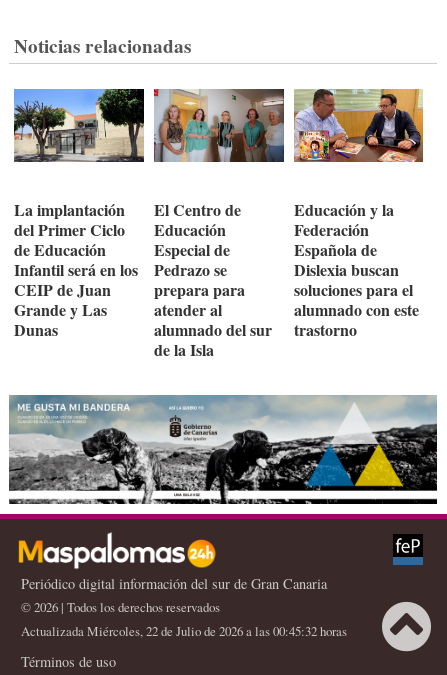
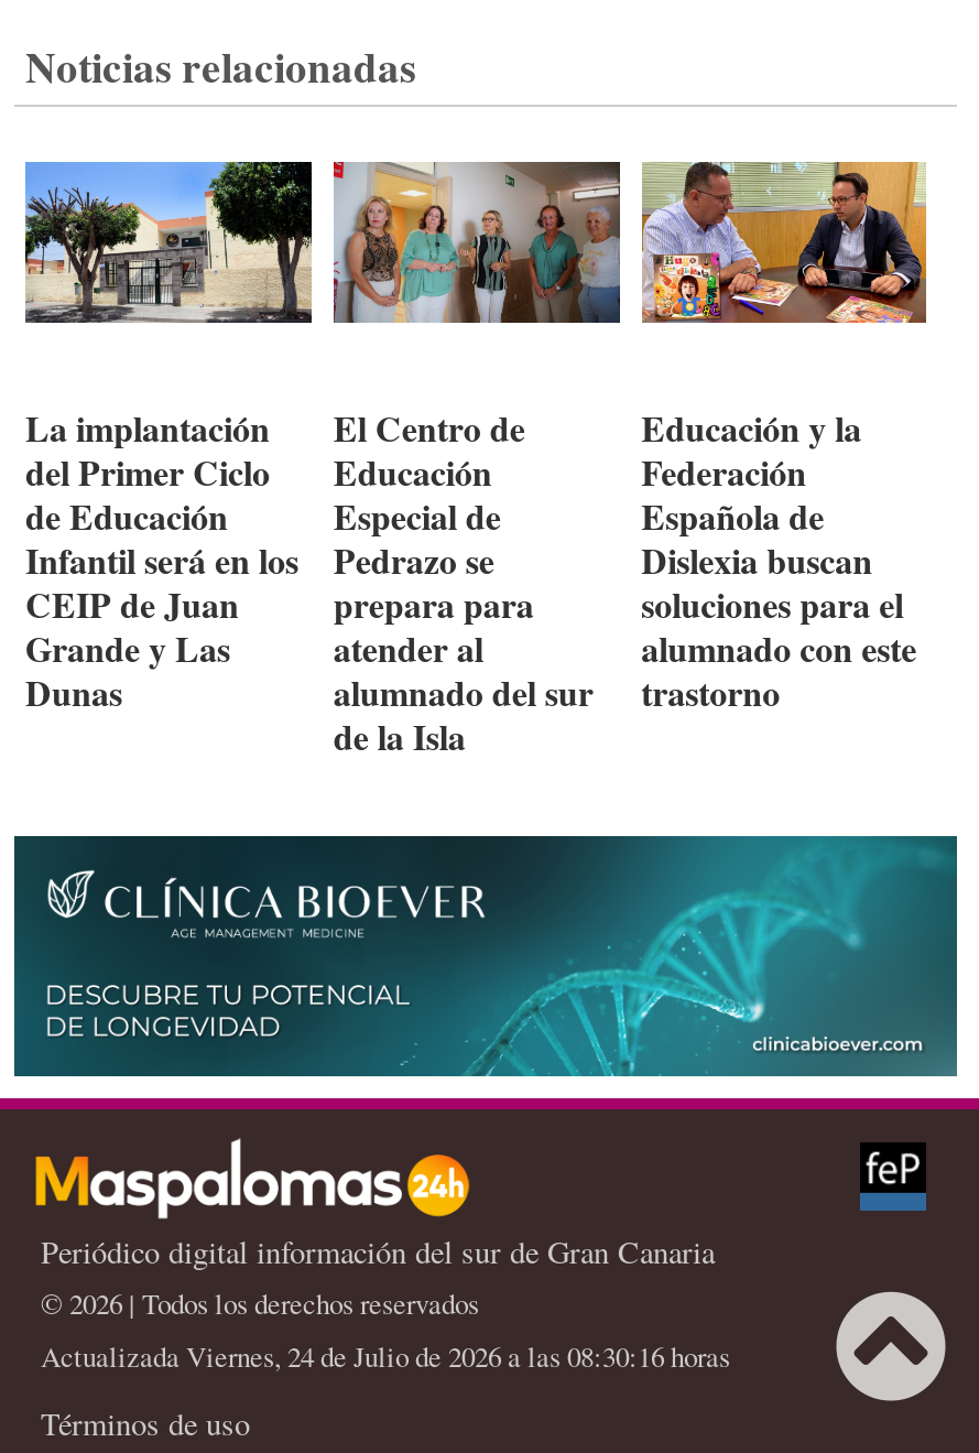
- [image]
+ [image]

- Actualizada Miércoles, 22 de Julio de 2026 a las 00:45:32 horas
+ Actualizada Viernes, 24 de Julio de 2026 a las 08:30:16 horas
